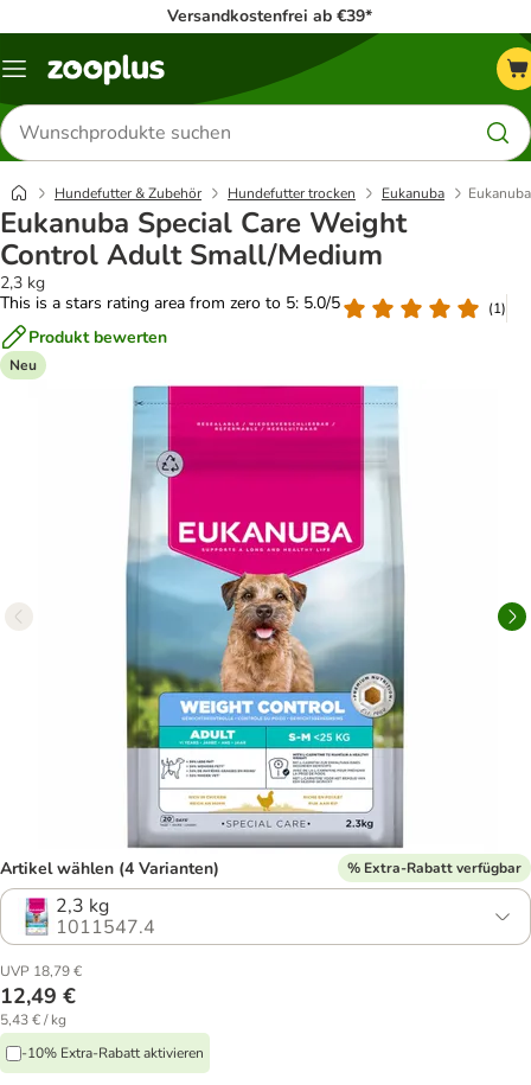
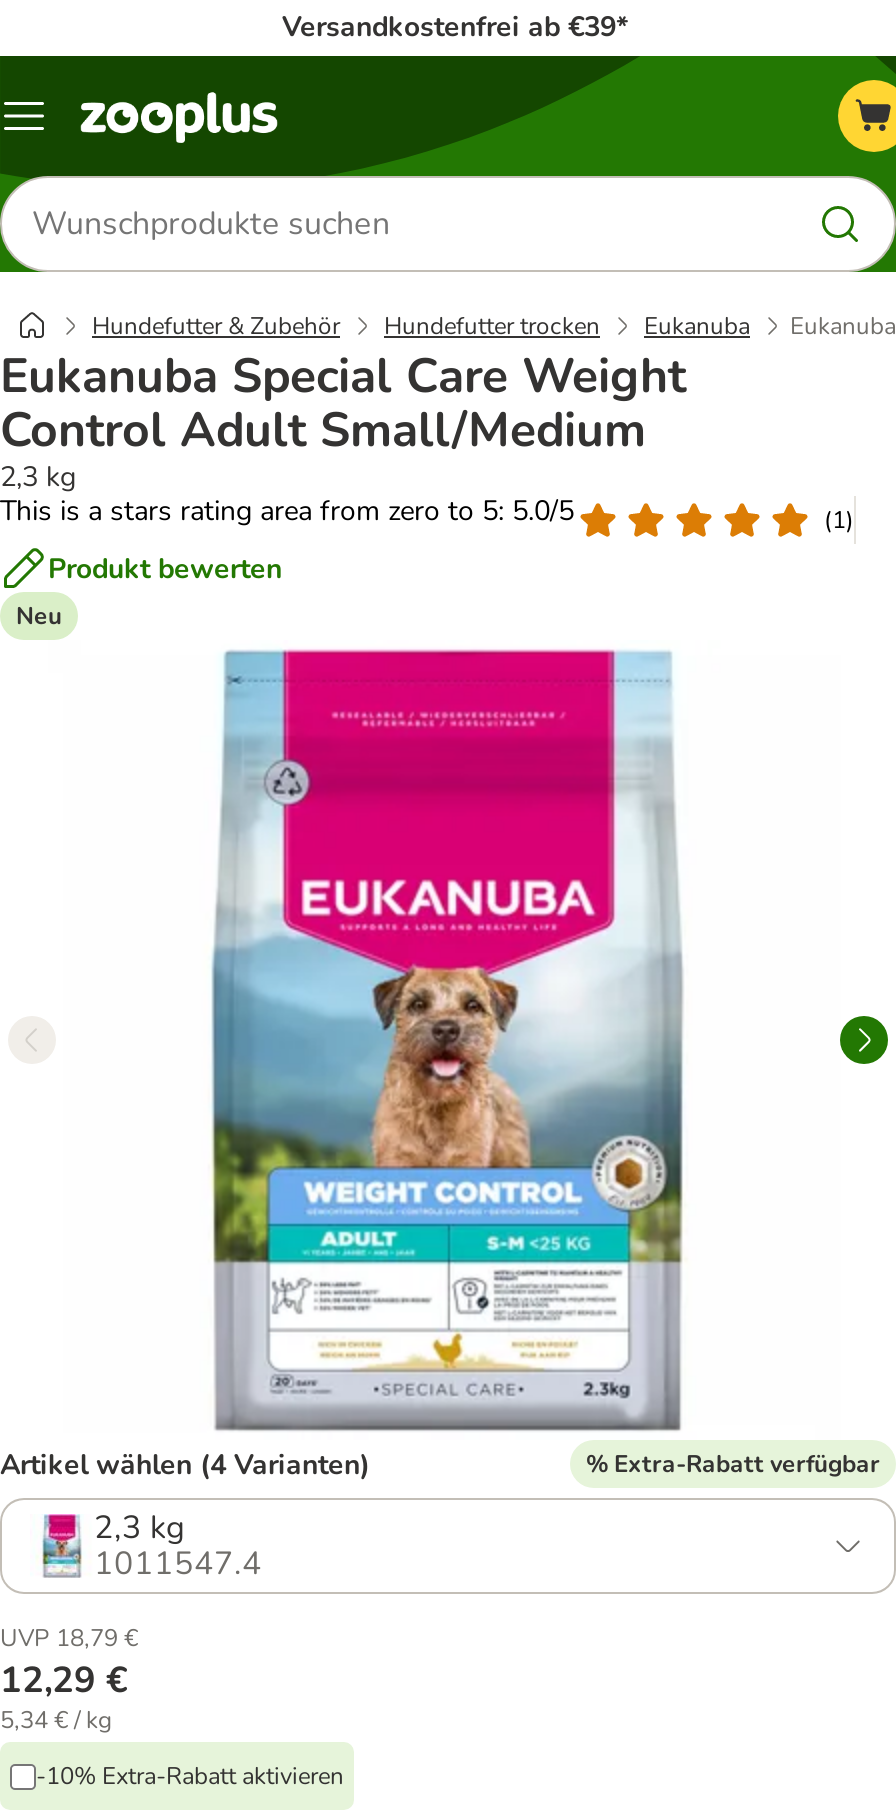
- 12,49 €
+ 12,29 €

- 5,43 € / kg
+ 5,34 € / kg
